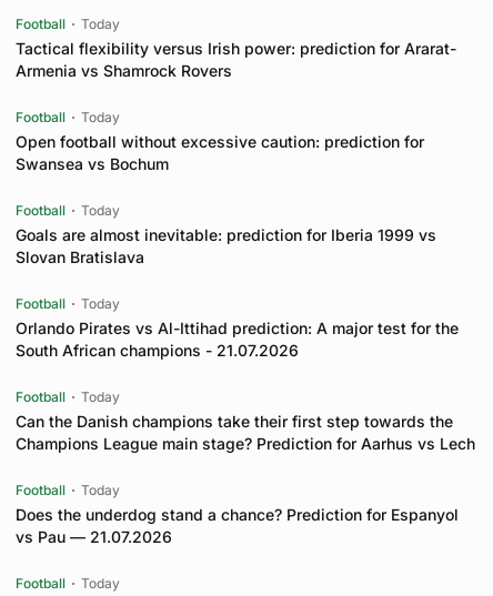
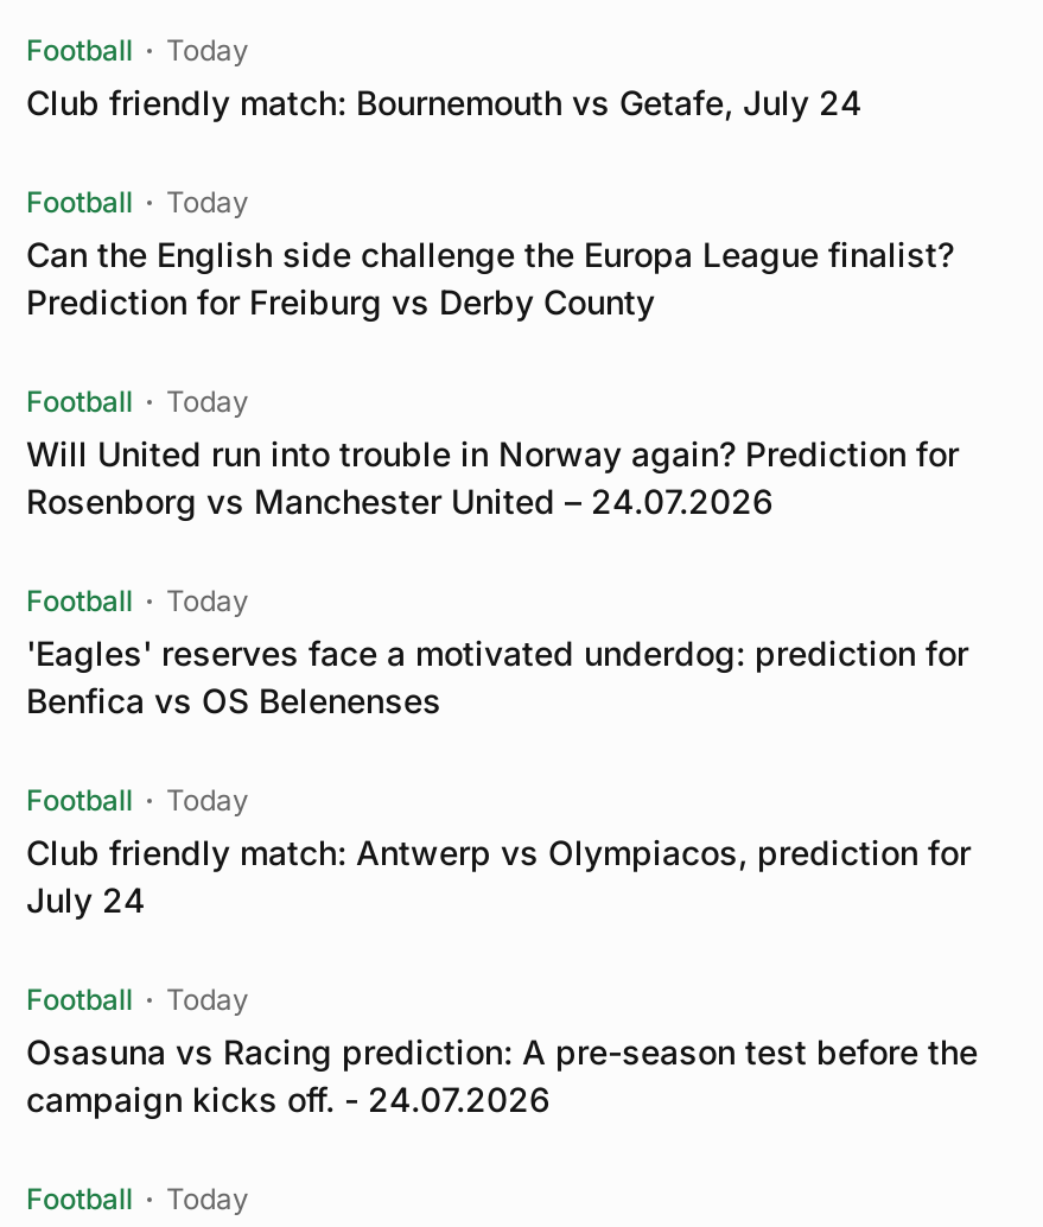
- Tactical flexibility versus Irish power: prediction for Ararat-
- Armenia vs Shamrock Rovers
+ Club friendly match: Bournemouth vs Getafe, July 24

- Open football without excessive caution: prediction for
- Swansea vs Bochum
+ Can the English side challenge the Europa League finalist?
+ Prediction for Freiburg vs Derby County

- Goals are almost inevitable: prediction for Iberia 1999 vs
- Slovan Bratislava
+ Will United run into trouble in Norway again? Prediction for
+ Rosenborg vs Manchester United – 24.07.2026

- Orlando Pirates vs Al-Ittihad prediction: A major test for the
- South African champions - 21.07.2026
+ 'Eagles' reserves face a motivated underdog: prediction for
+ Benfica vs OS Belenenses

- Can the Danish champions take their first step towards the
- Champions League main stage? Prediction for Aarhus vs Lech
+ Club friendly match: Antwerp vs Olympiacos, prediction for
+ July 24

- Does the underdog stand a chance? Prediction for Espanyol
- vs Pau — 21.07.2026
+ Osasuna vs Racing prediction: A pre-season test before the
+ campaign kicks off. - 24.07.2026
